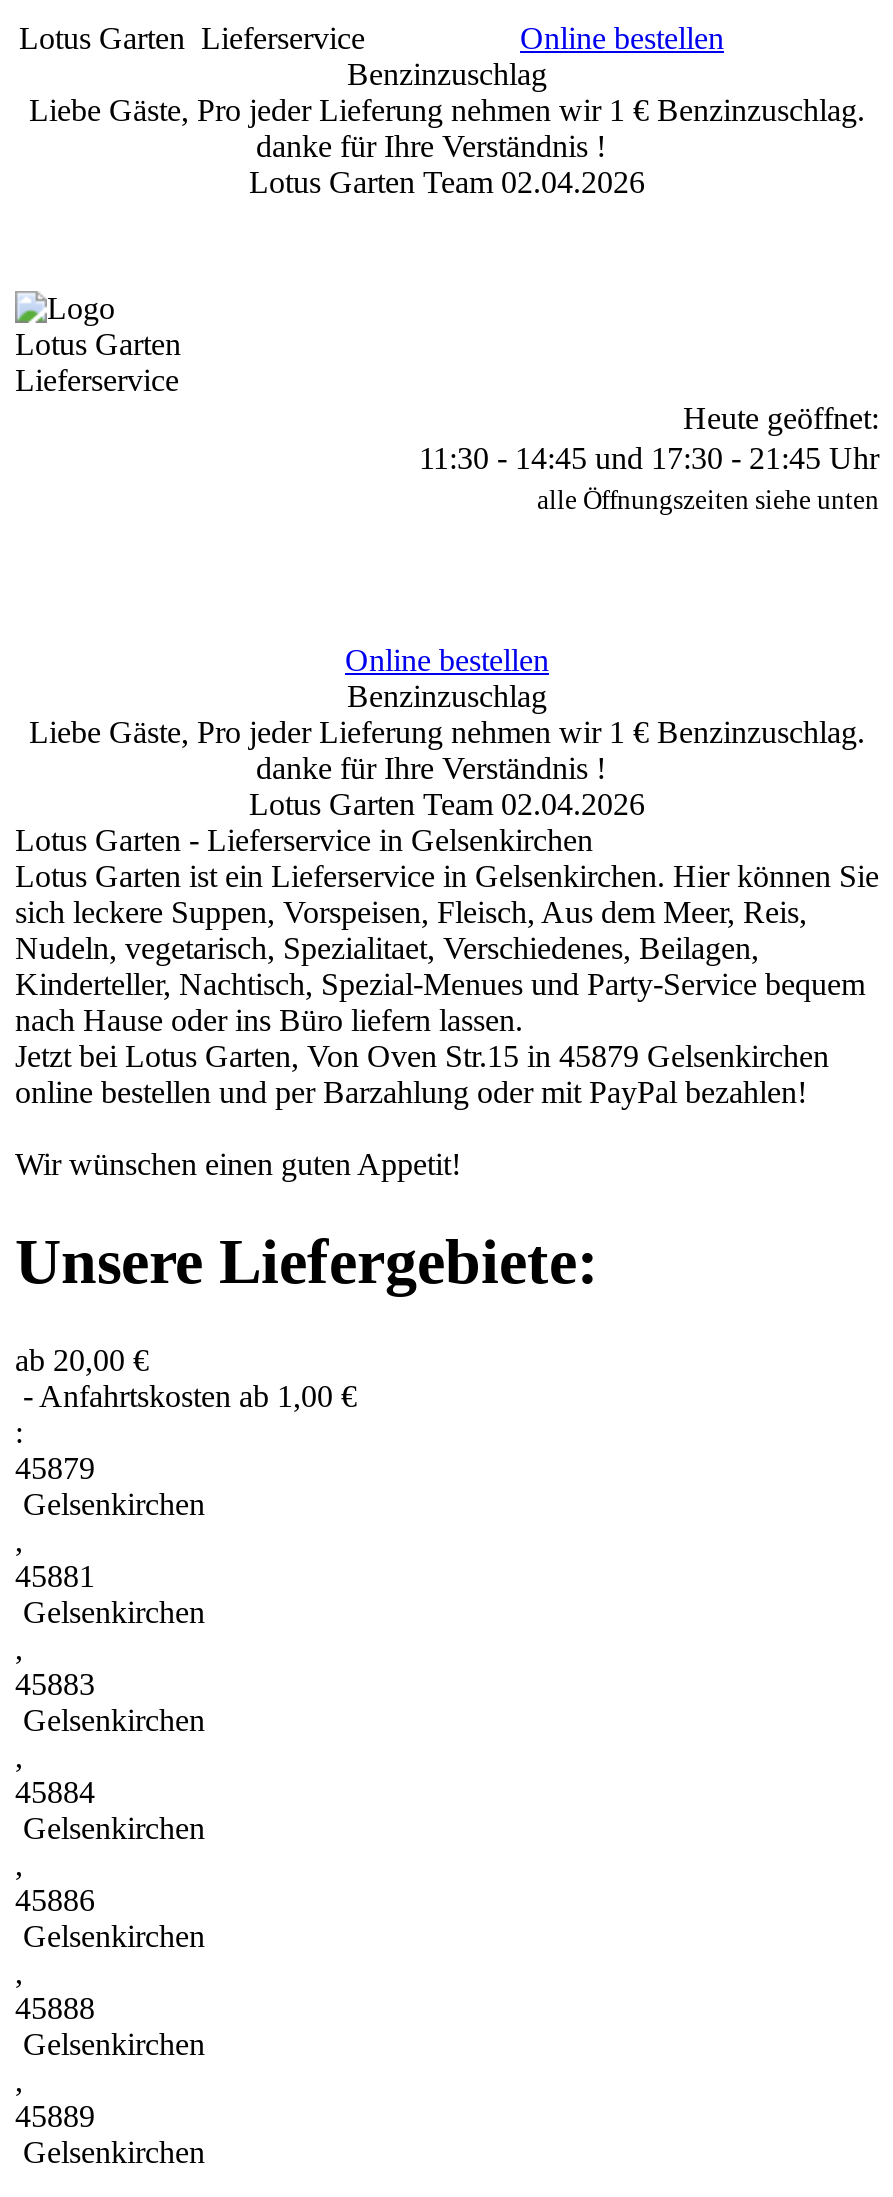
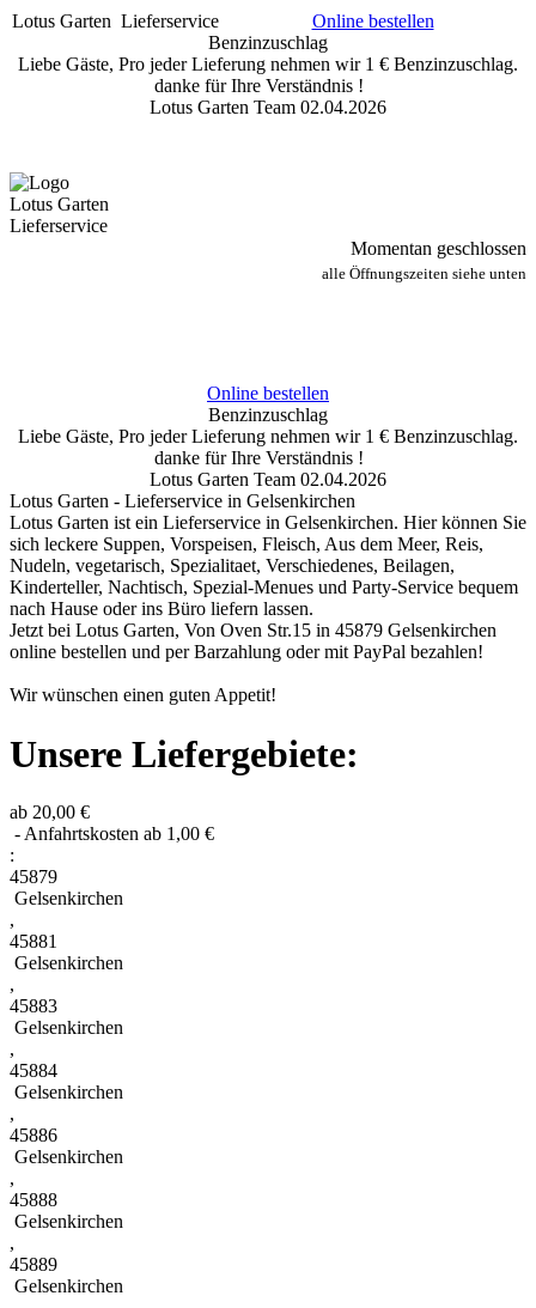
- Heute geöffnet:
- 11:30 - 14:45 und 17:30 - 21:45 Uhr
+ Momentan geschlossen

moved up: alle Öffnungszeiten siehe unten
